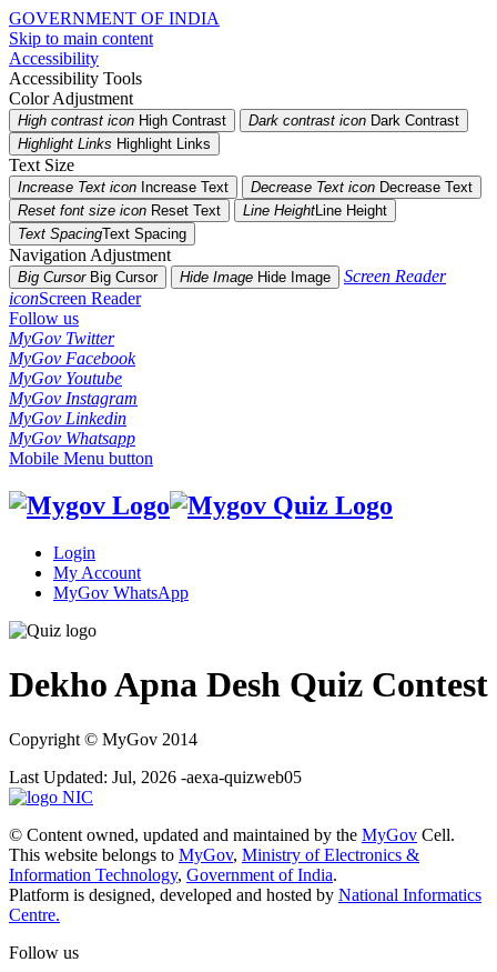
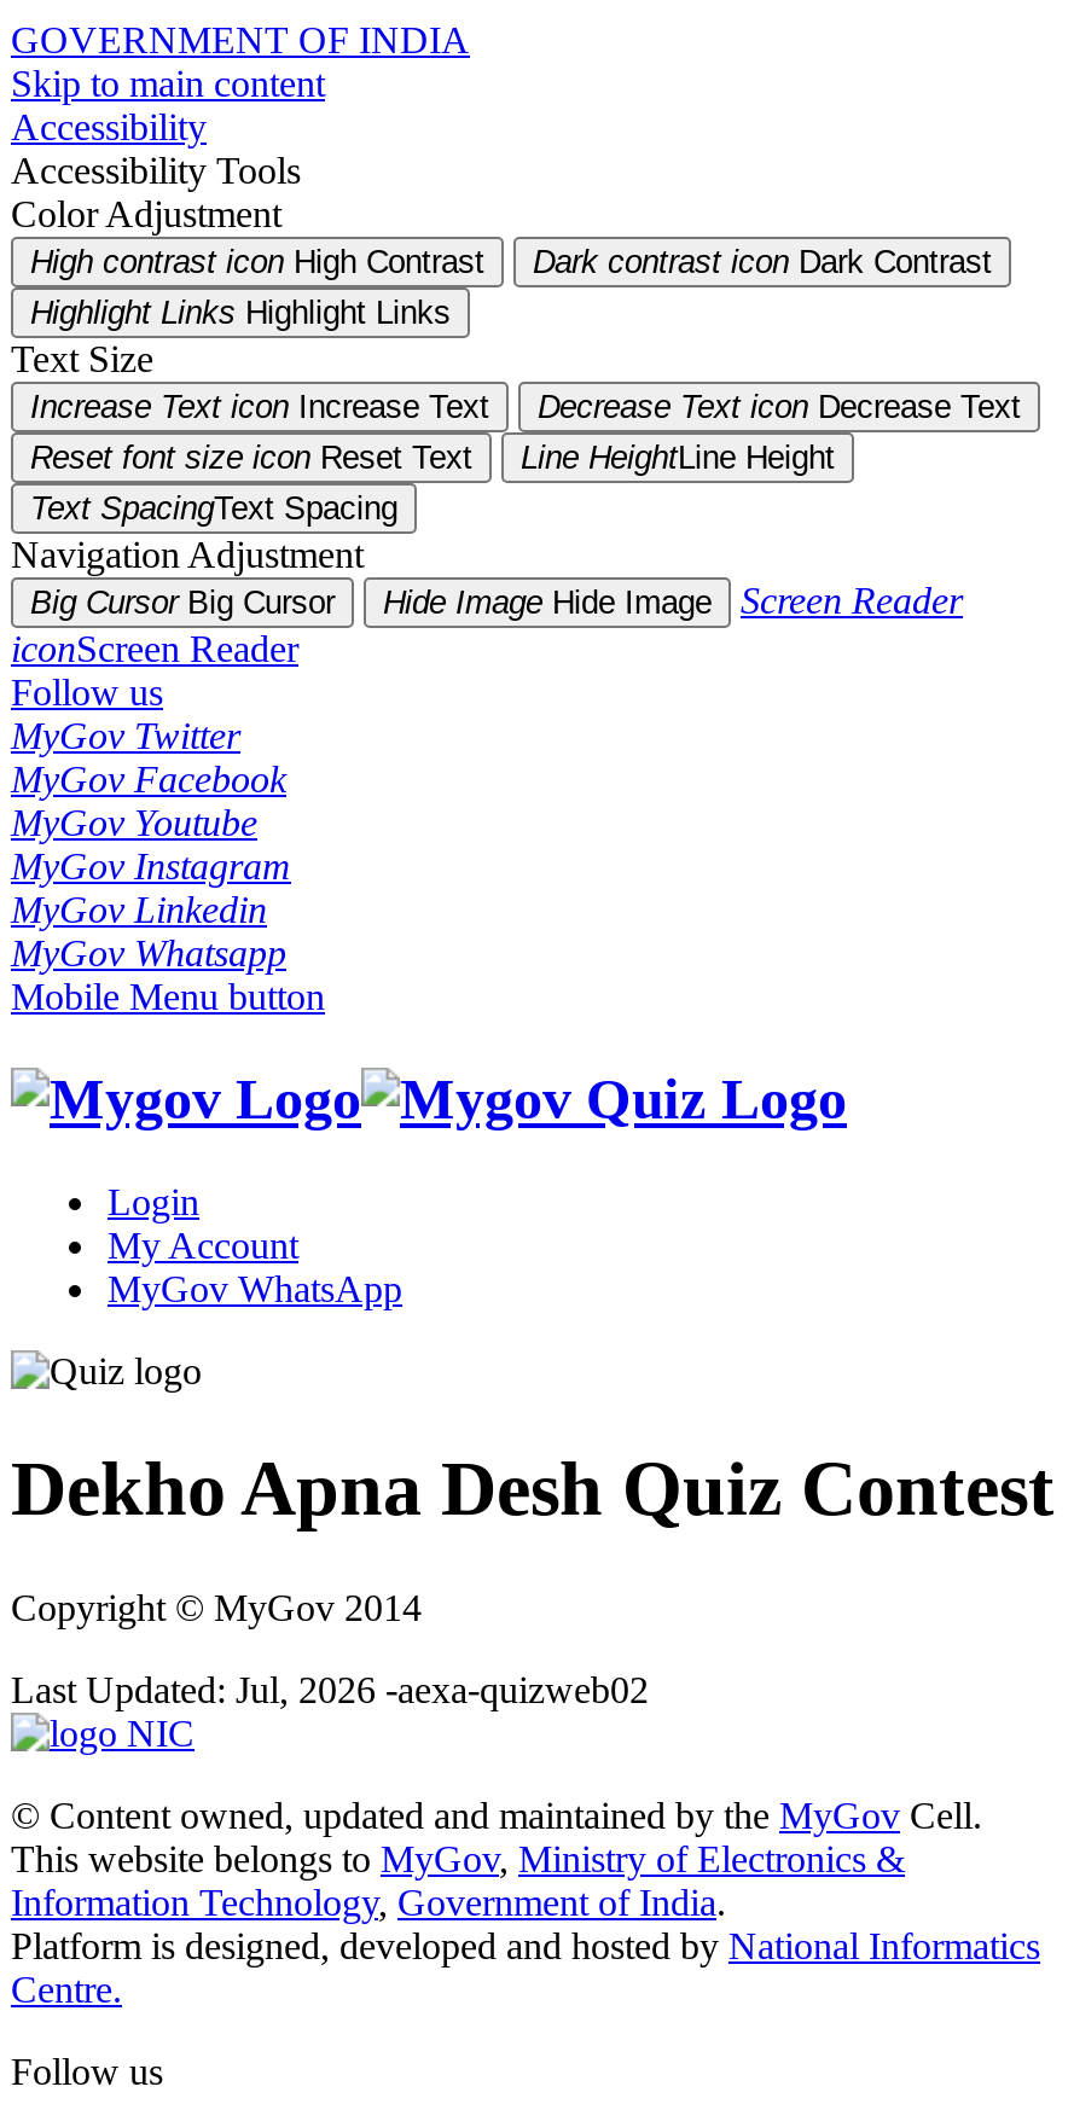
- Last Updated: Jul, 2026 -aexa-quizweb05
+ Last Updated: Jul, 2026 -aexa-quizweb02
